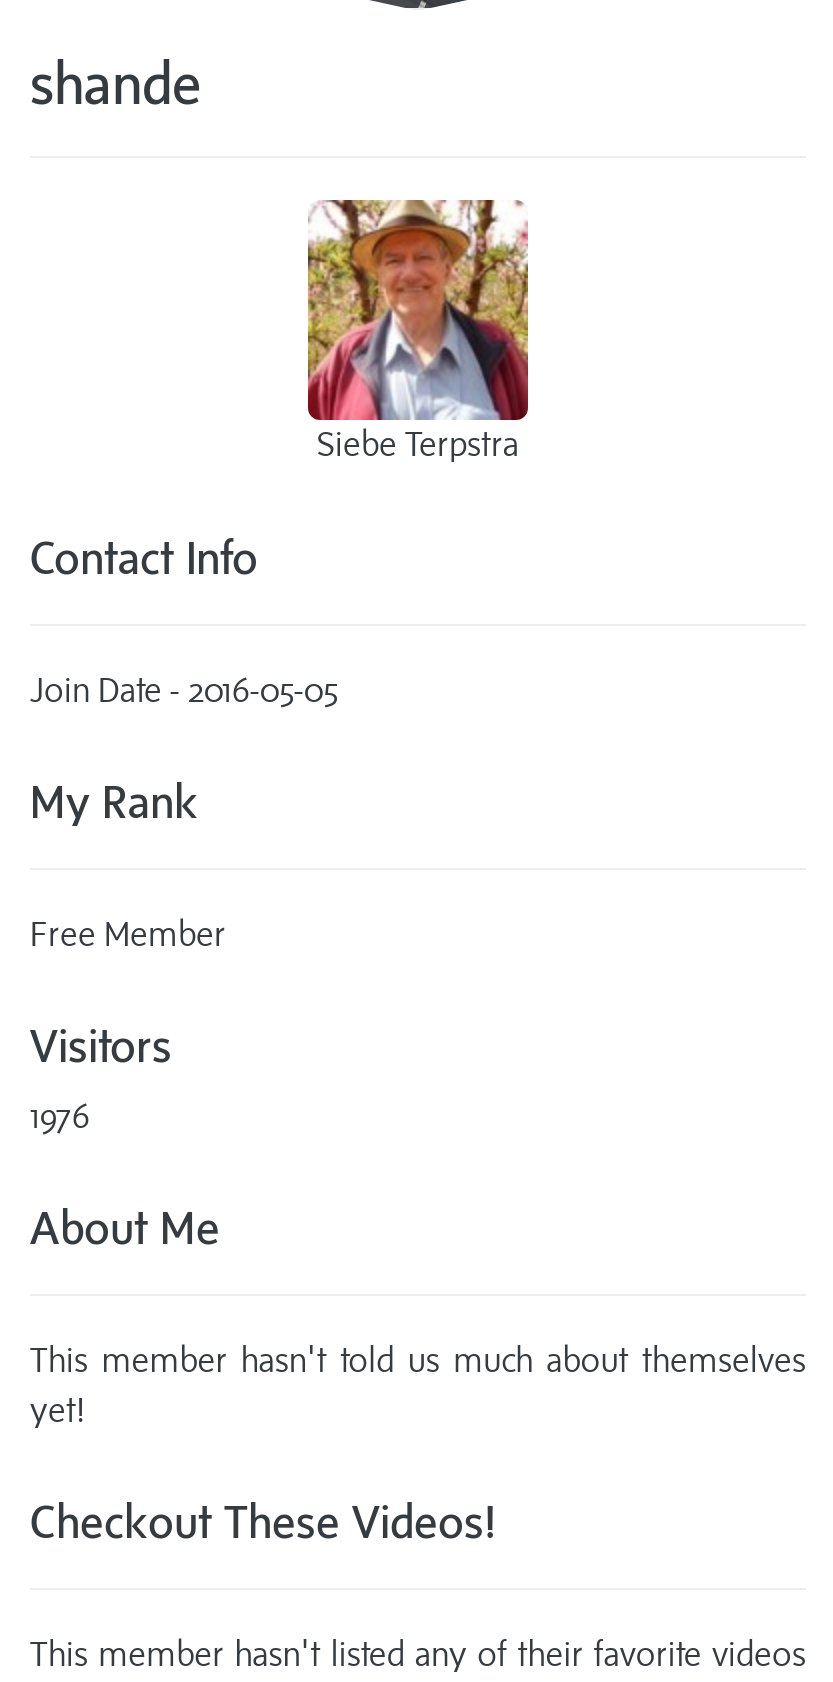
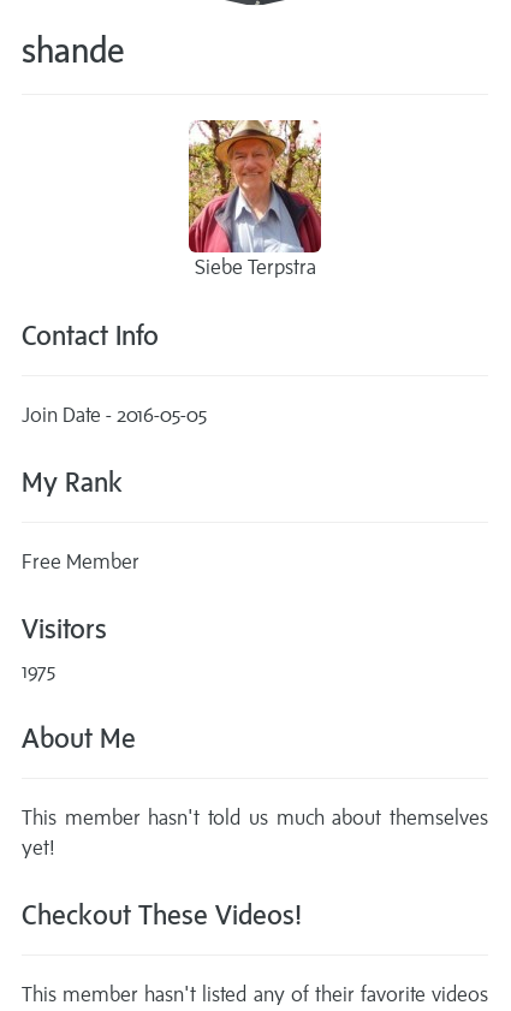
- 1976
+ 1975
